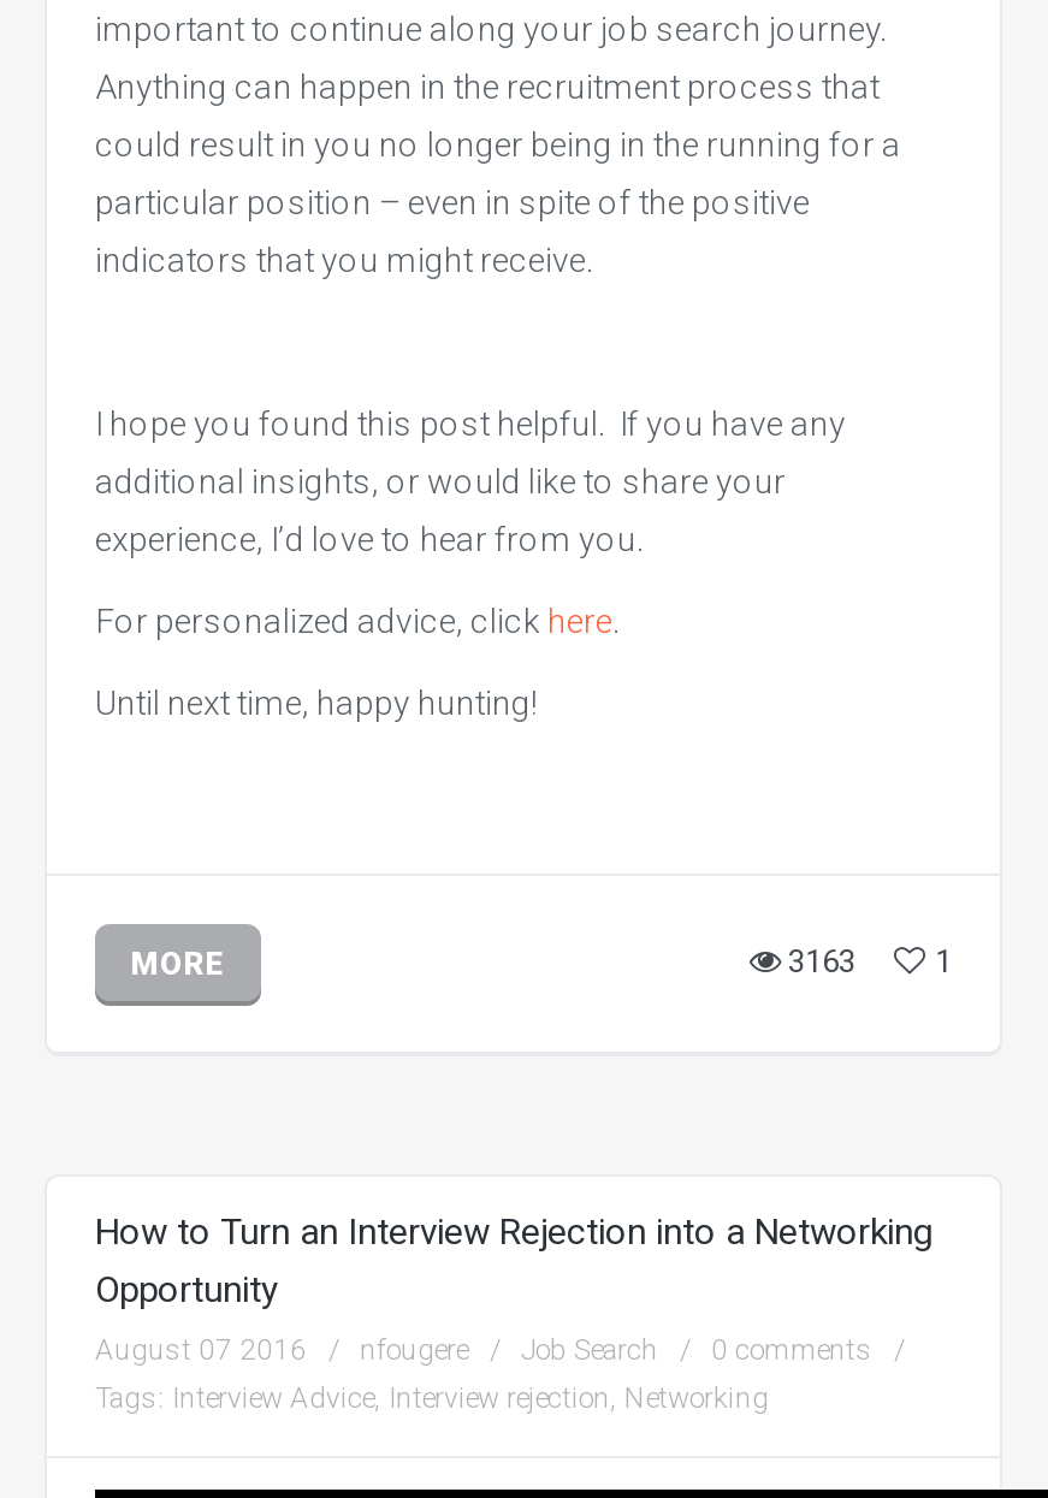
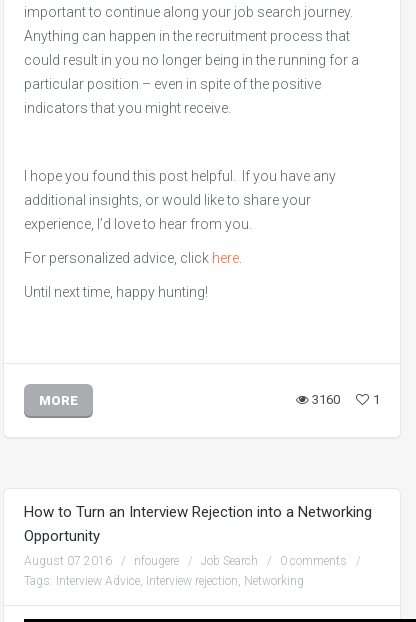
- 3163
+ 3160
